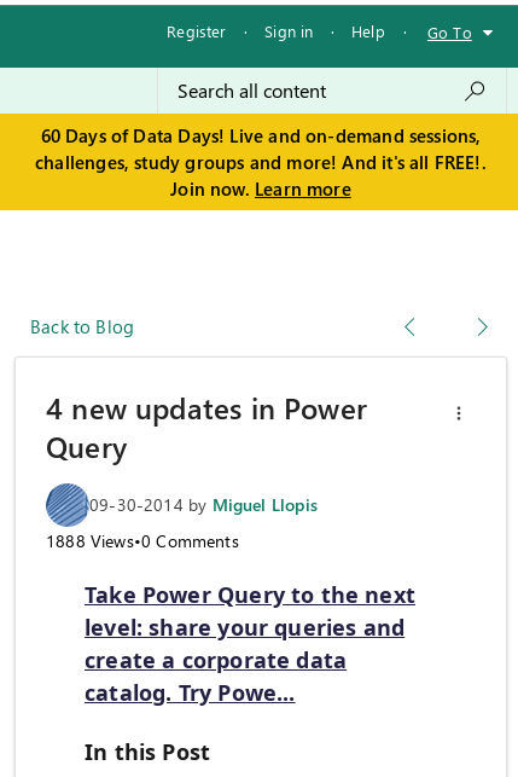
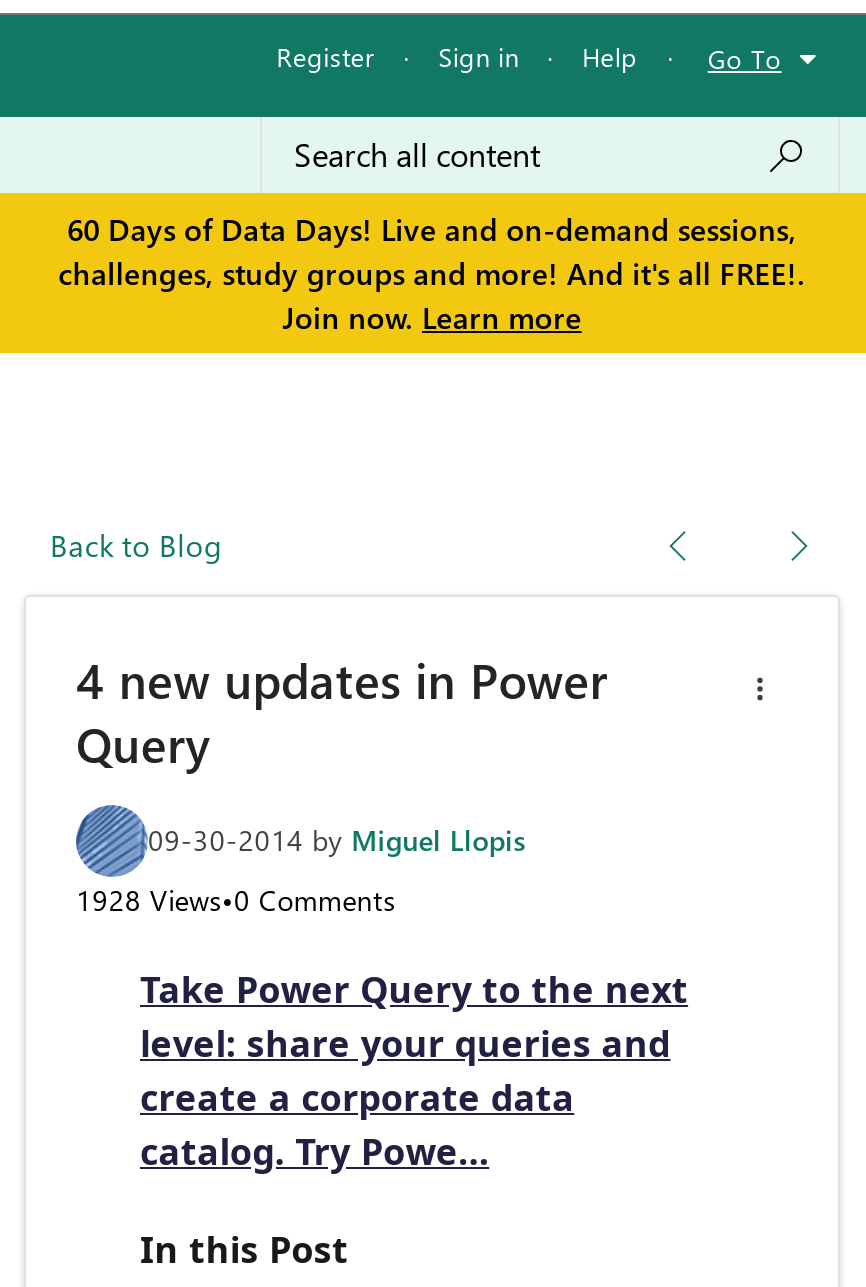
- 1888 Views•0 Comments
+ 1928 Views•0 Comments
